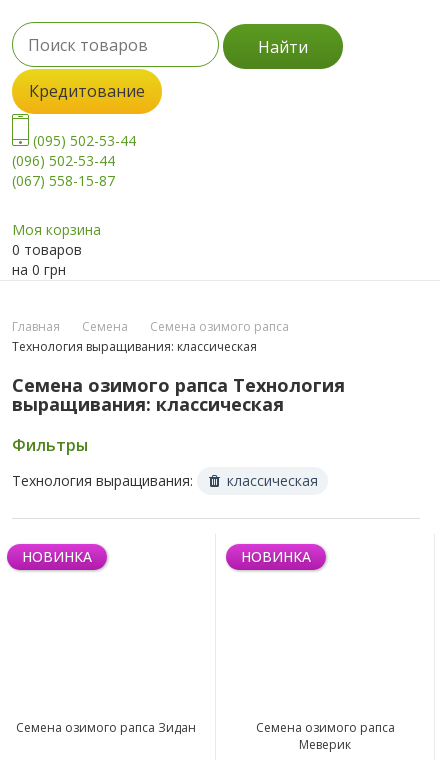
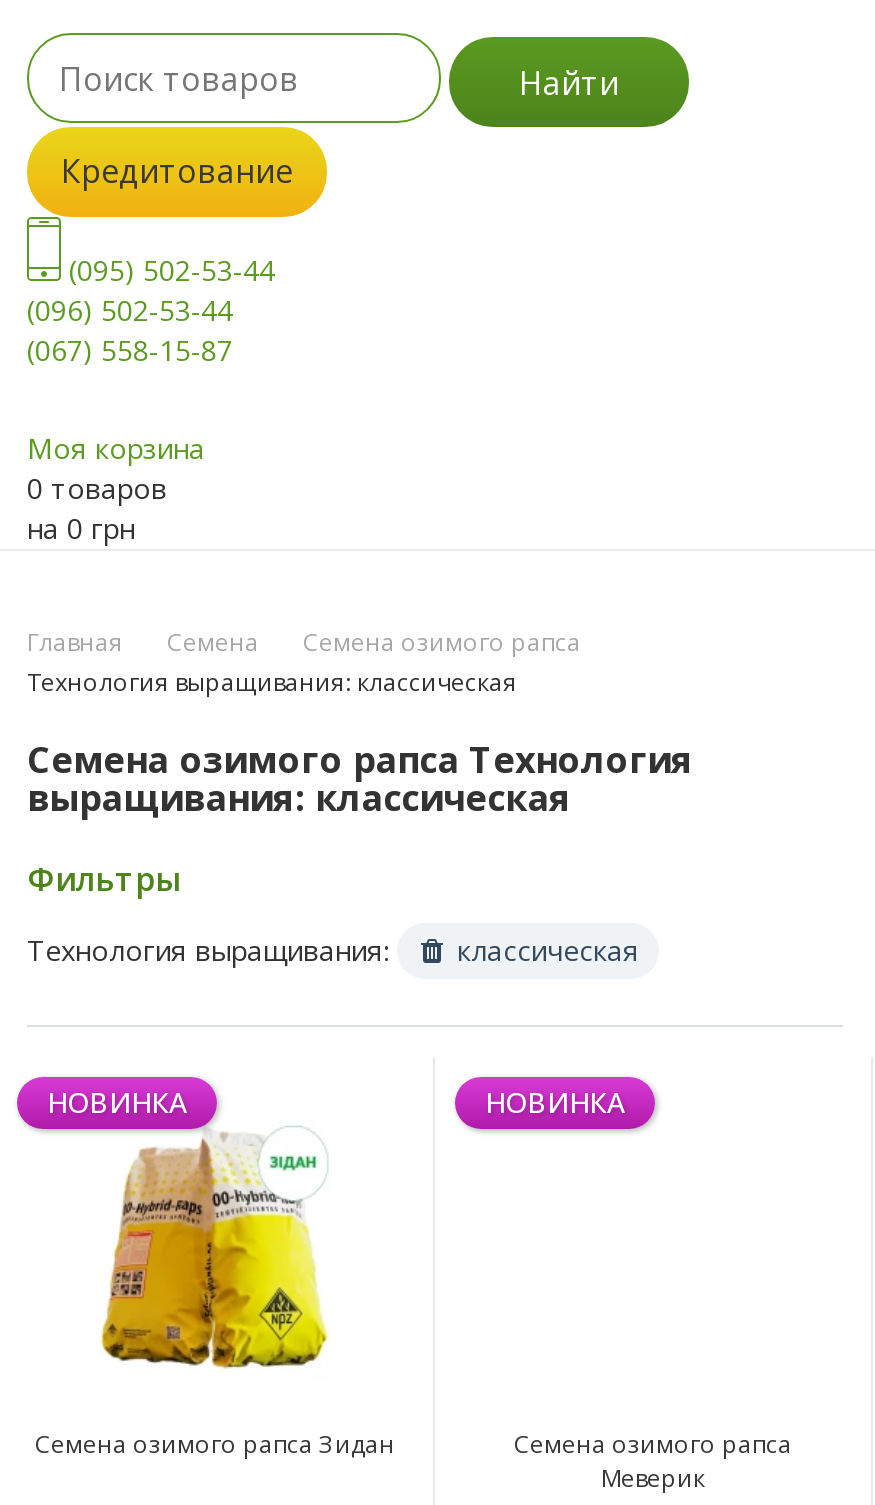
+ [image]
